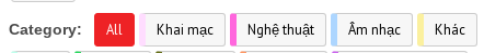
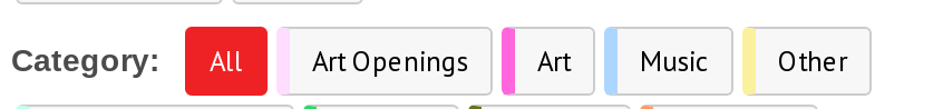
- Khai mạc
- Nghệ thuật
- Âm nhạc
- Khác
+ Art Openings
+ Art
+ Music
+ Other
